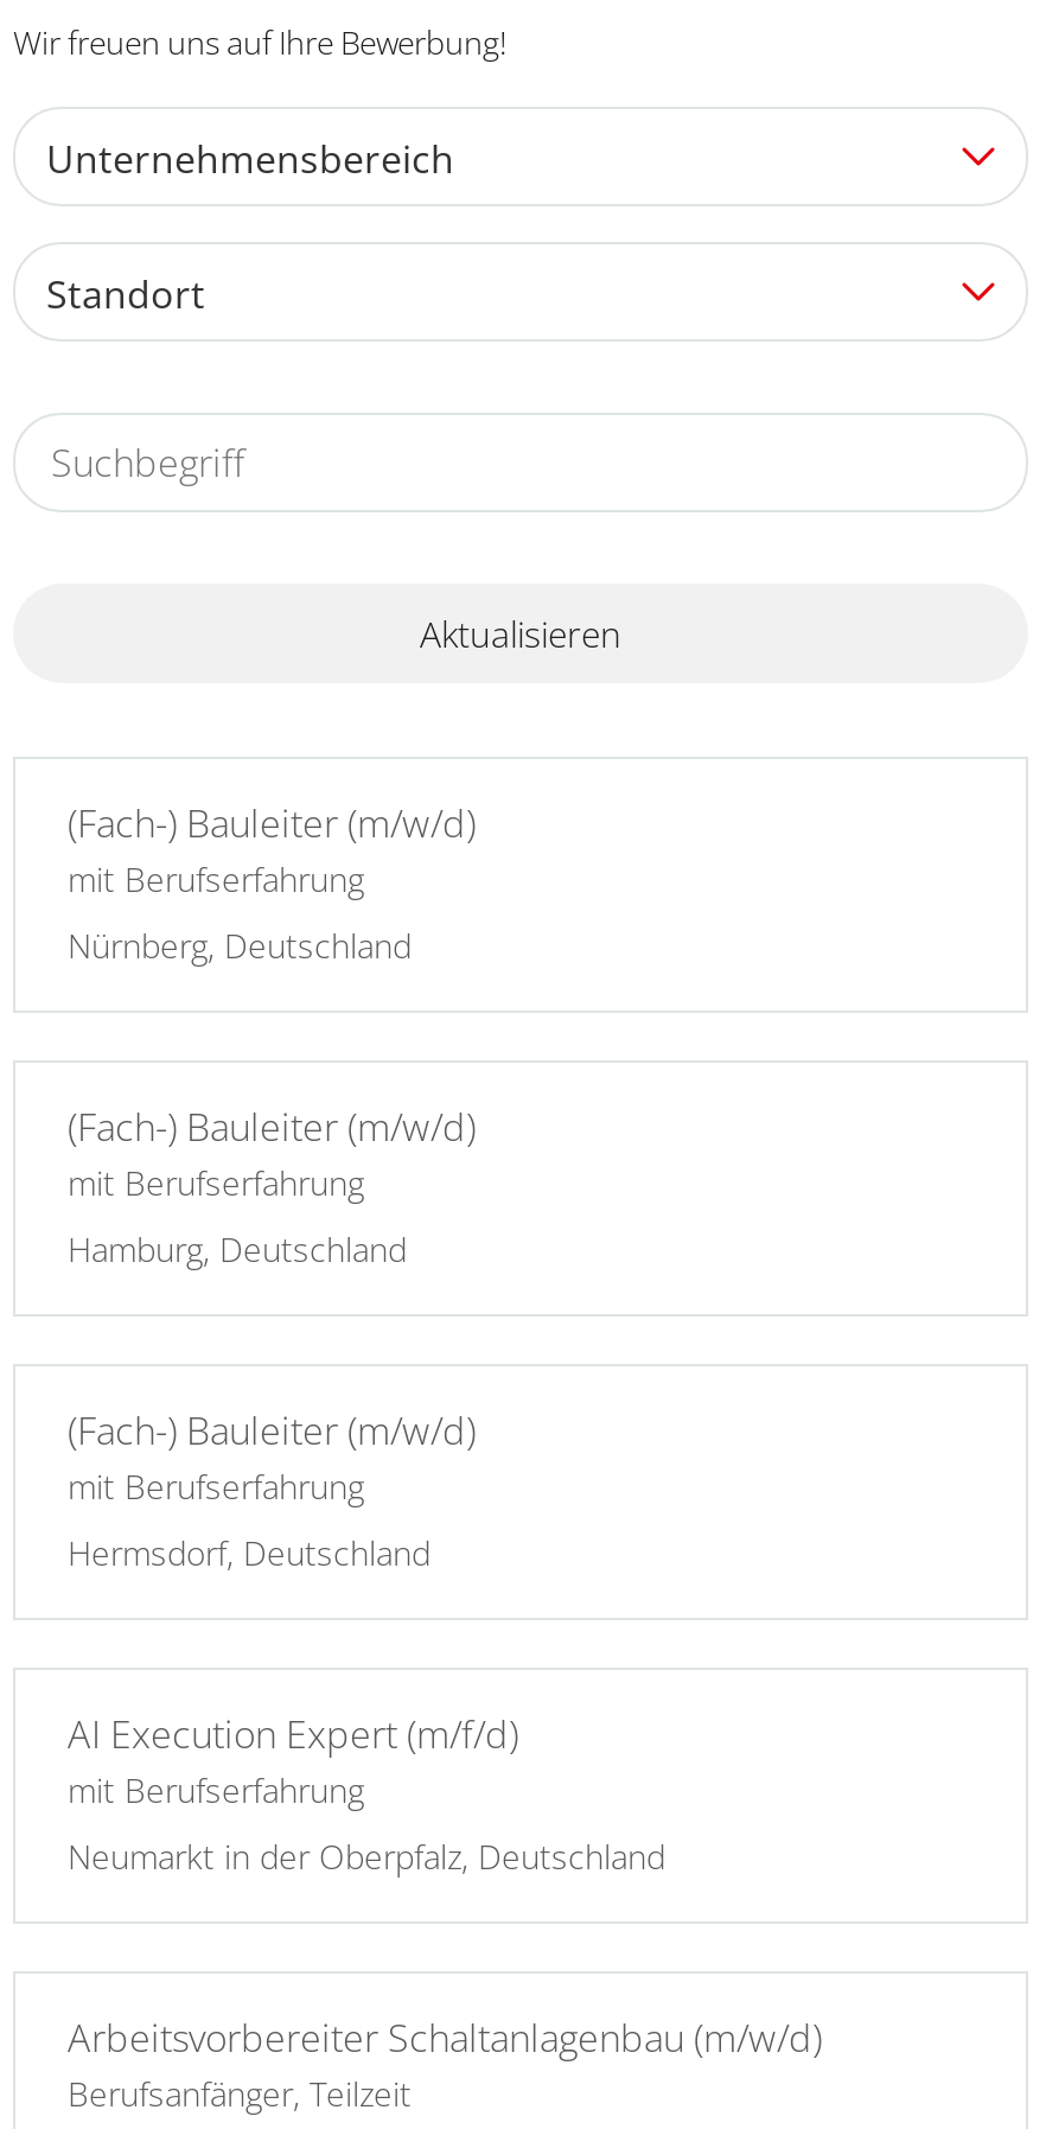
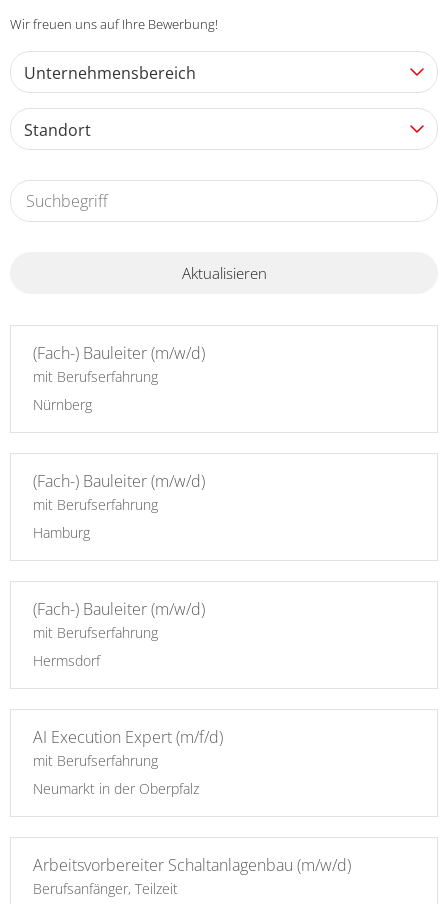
- Nürnberg, Deutschland
+ Nürnberg

- Hamburg, Deutschland
+ Hamburg

- Hermsdorf, Deutschland
+ Hermsdorf

- Neumarkt in der Oberpfalz, Deutschland
+ Neumarkt in der Oberpfalz
